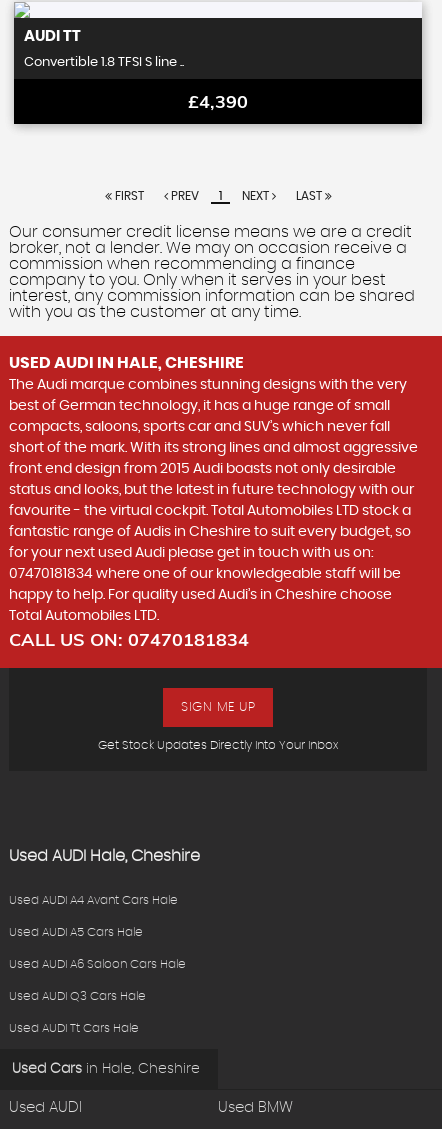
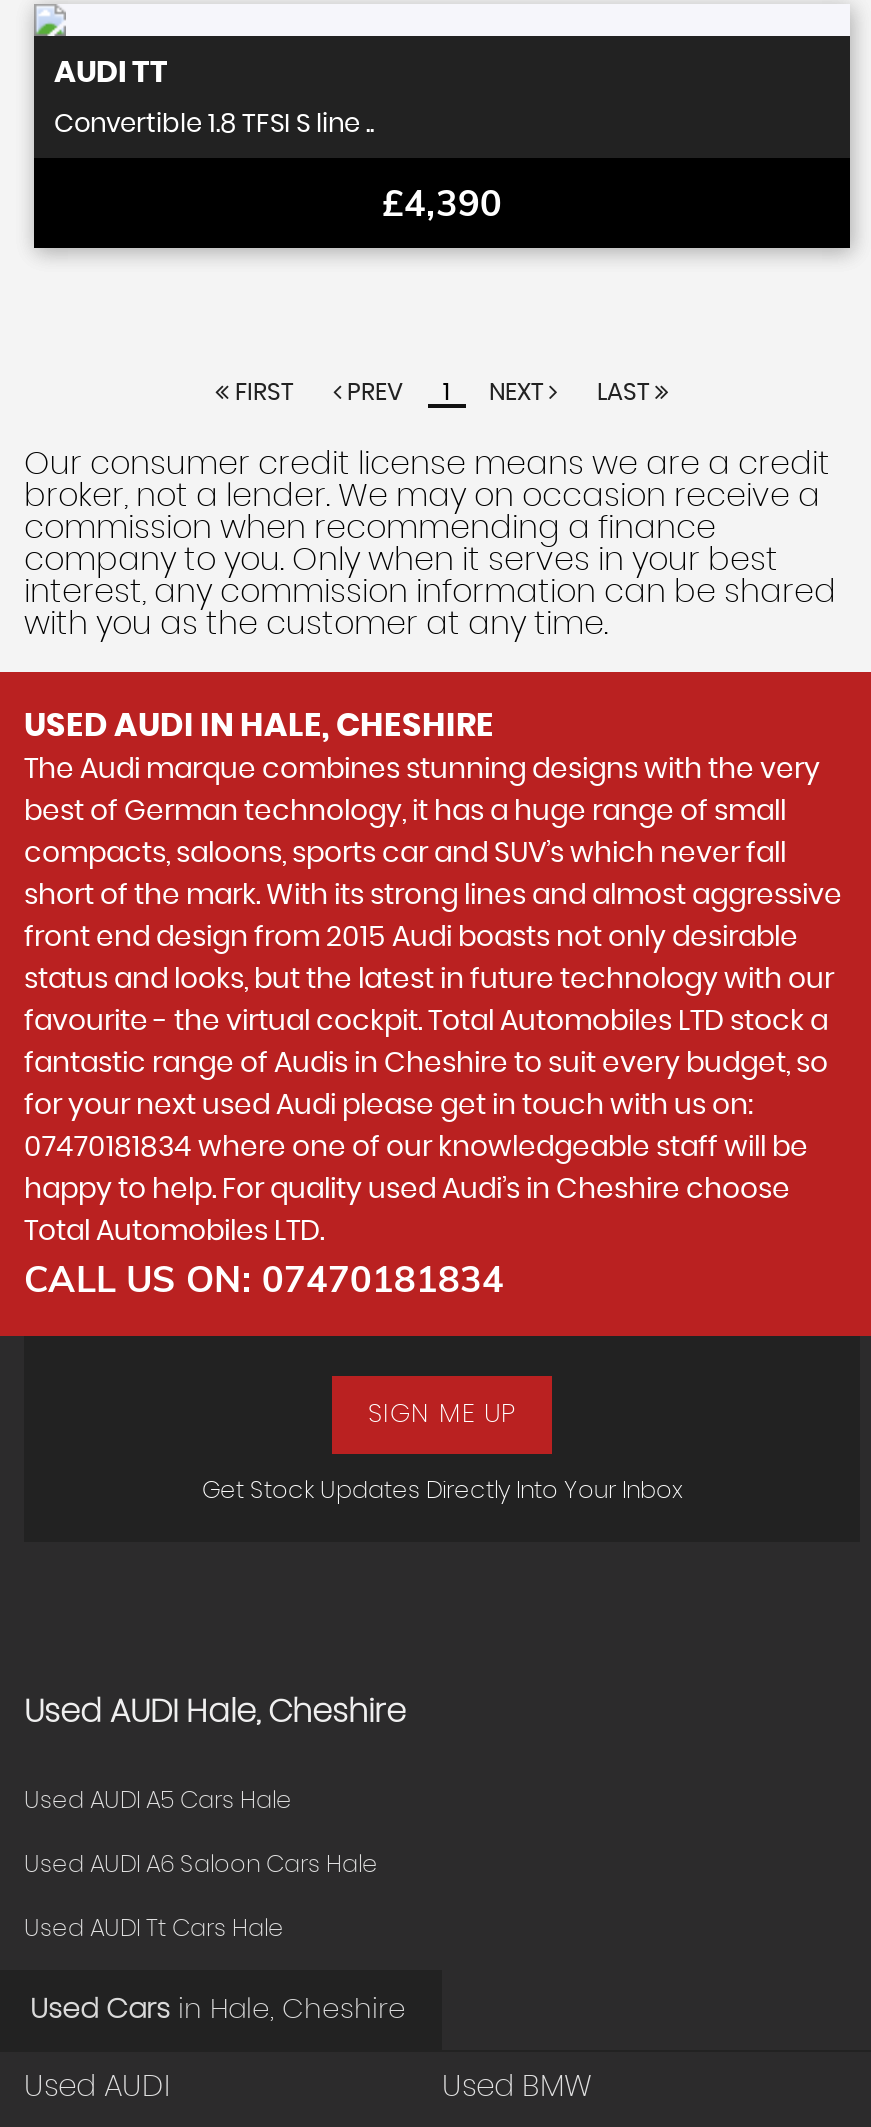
- Used AUDI A4 Avant Cars Hale

- Used AUDI Q3 Cars Hale
